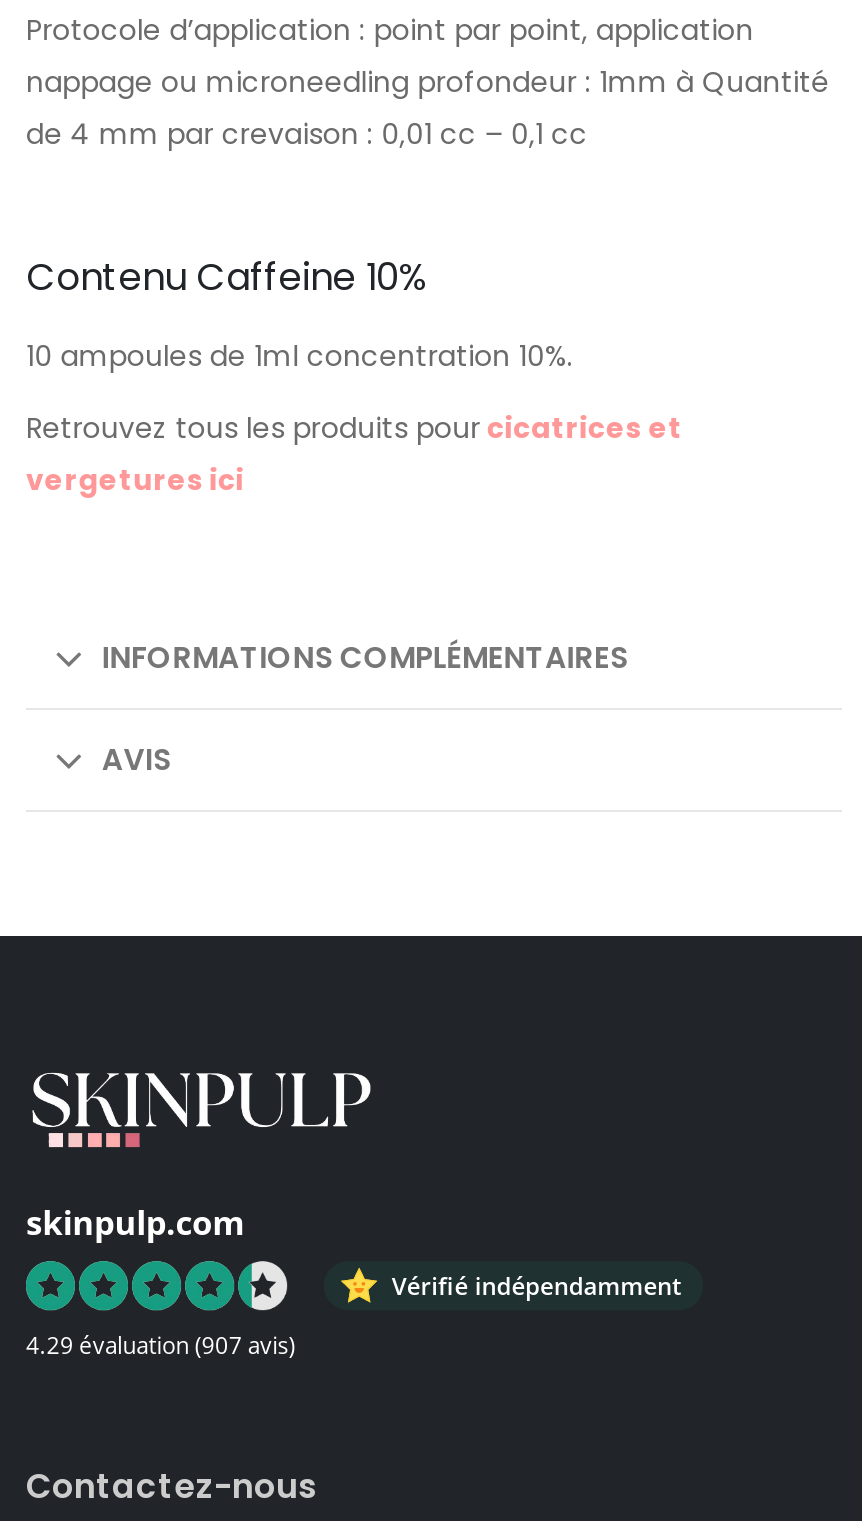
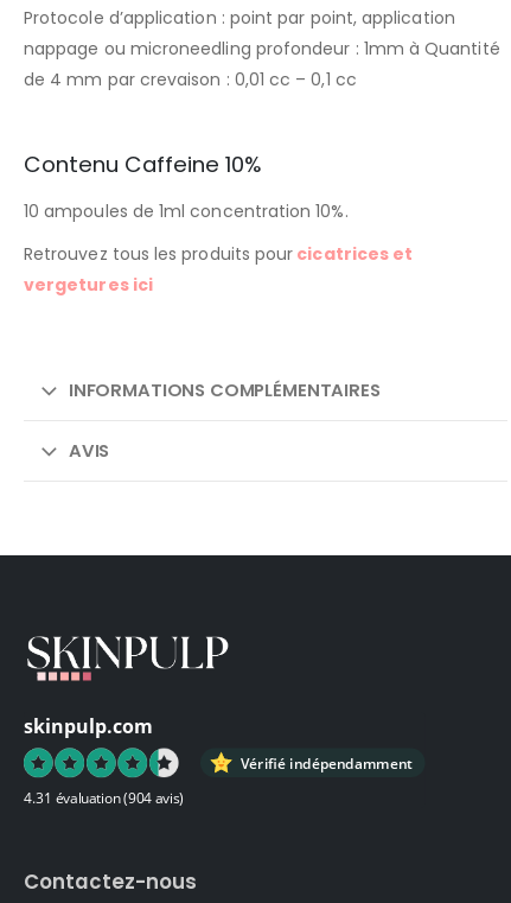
- 4.29 évaluation (907 avis)
+ 4.31 évaluation (904 avis)
